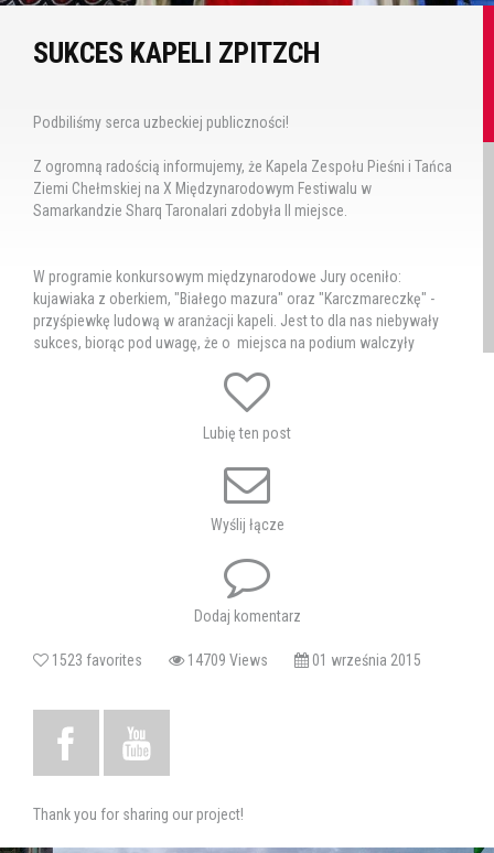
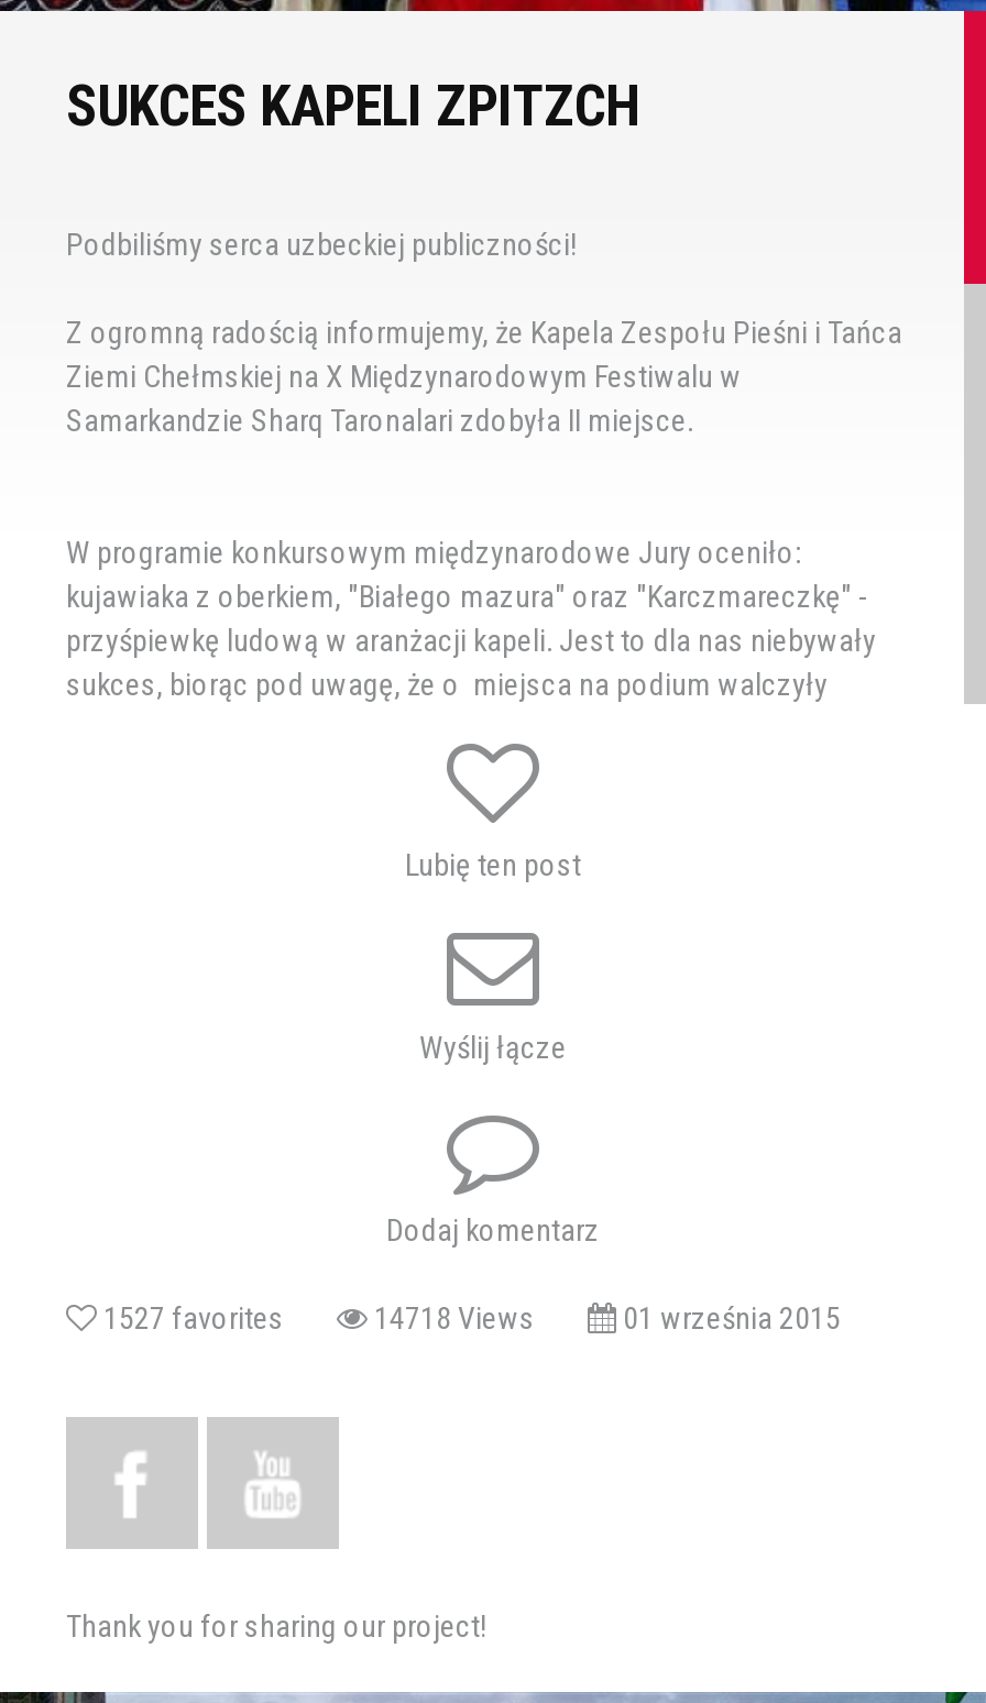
- 1523 favorites
+ 1527 favorites

- 14709 Views
+ 14718 Views
